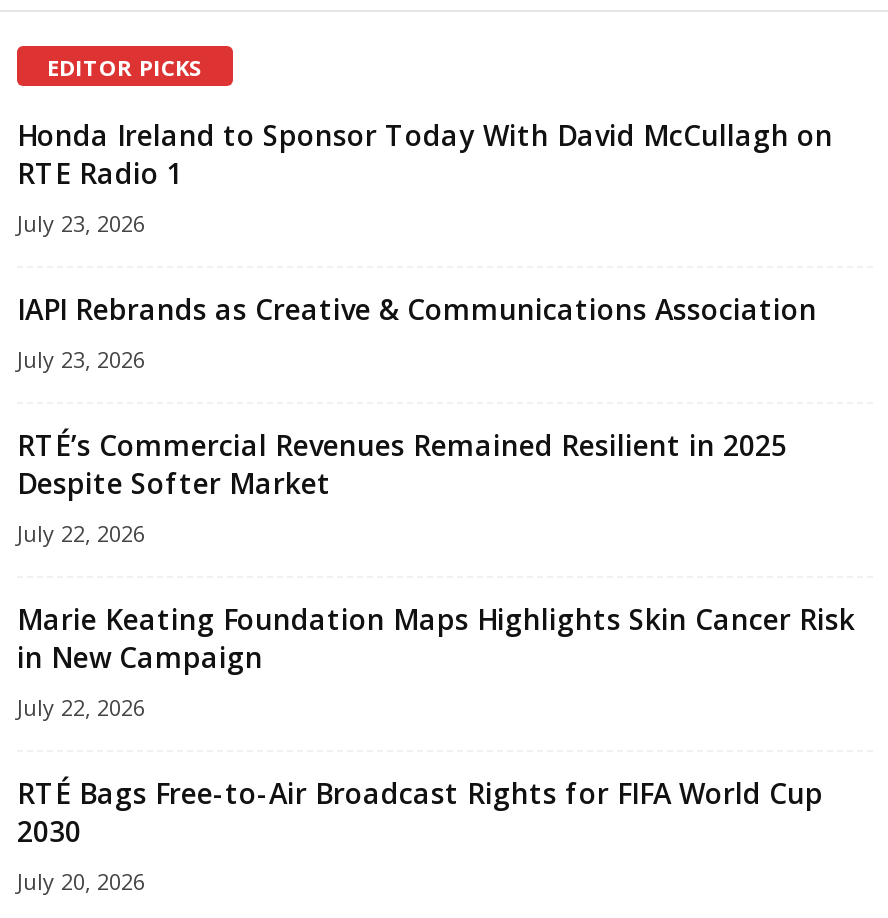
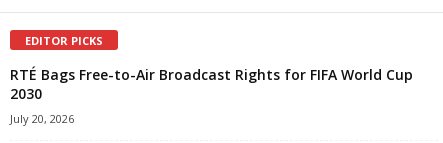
- Honda Ireland to Sponsor Today With David McCullagh on
- RTE Radio 1
- July 23, 2026
- IAPI Rebrands as Creative & Communications Association
- July 23, 2026
- RTÉ’s Commercial Revenues Remained Resilient in 2025
- Despite Softer Market
- July 22, 2026
- Marie Keating Foundation Maps Highlights Skin Cancer Risk
- in New Campaign
- July 22, 2026
